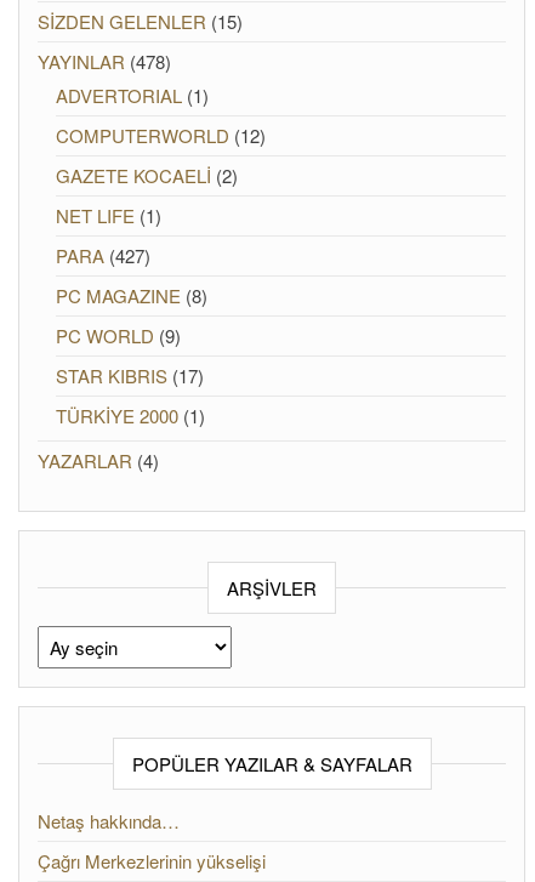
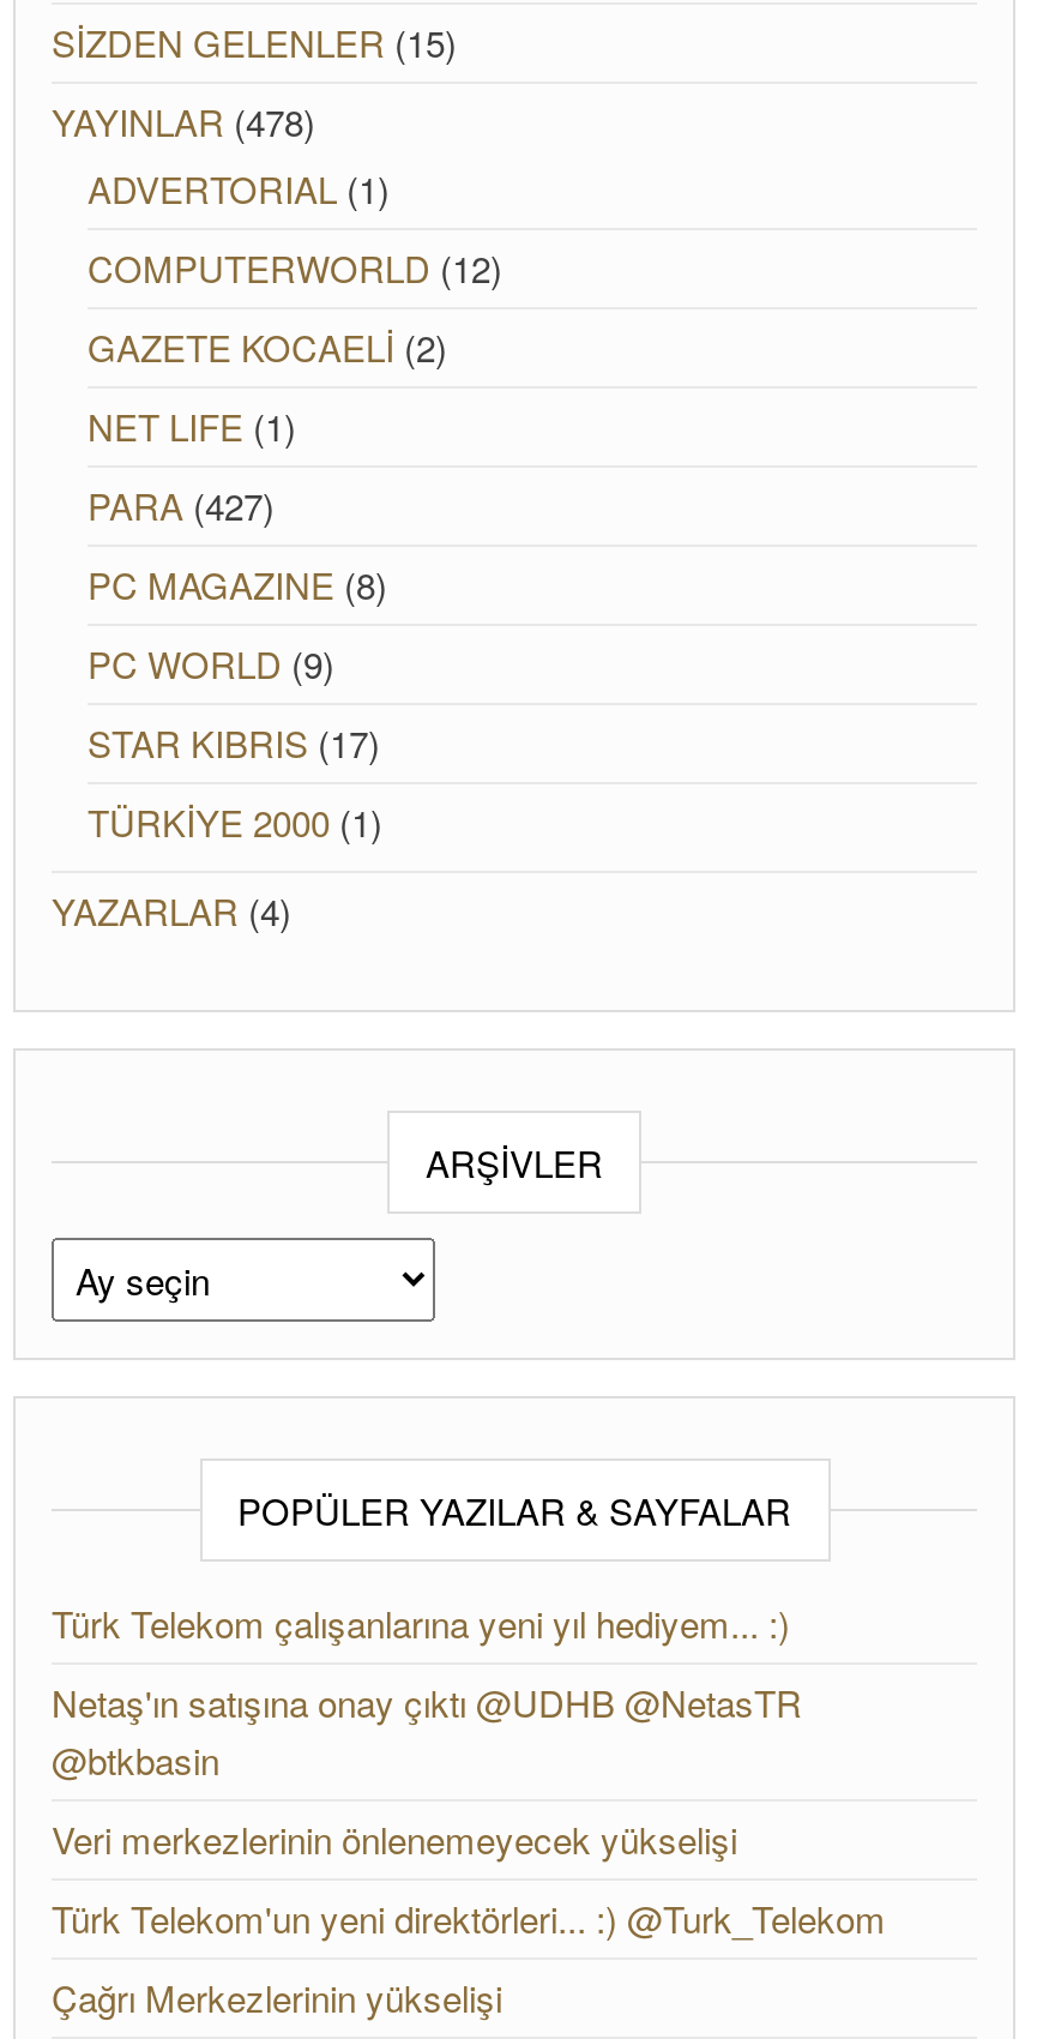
- Netaş hakkında…
+ Türk Telekom çalışanlarına yeni yıl hediyem... :)
+ Netaş'ın satışına onay çıktı @UDHB @NetasTR
+ @btkbasin
+ Veri merkezlerinin önlenemeyecek yükselişi
+ Türk Telekom'un yeni direktörleri... :) @Turk_Telekom
